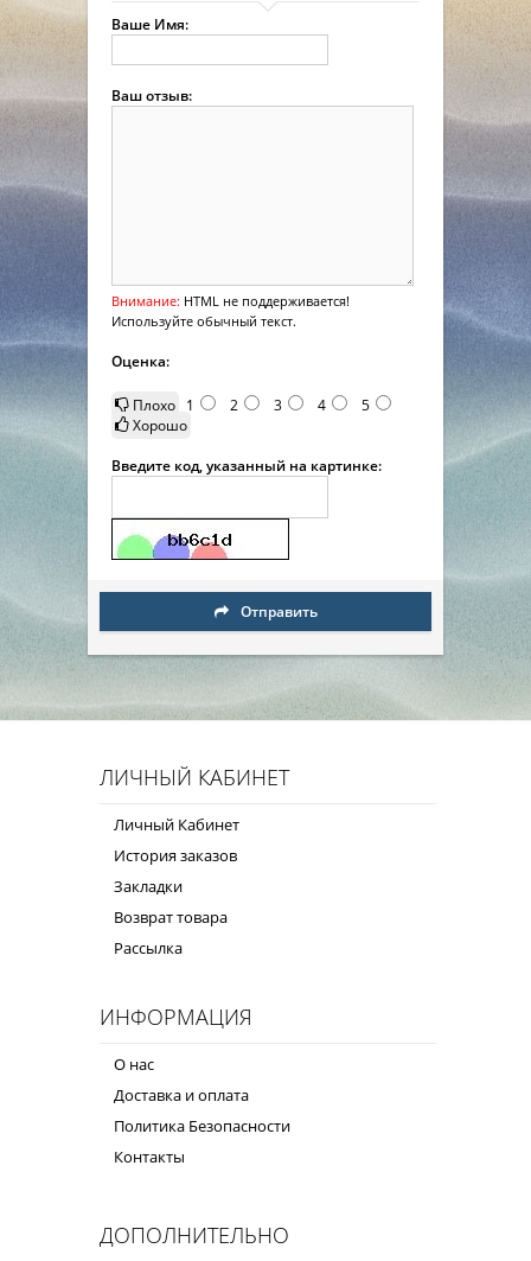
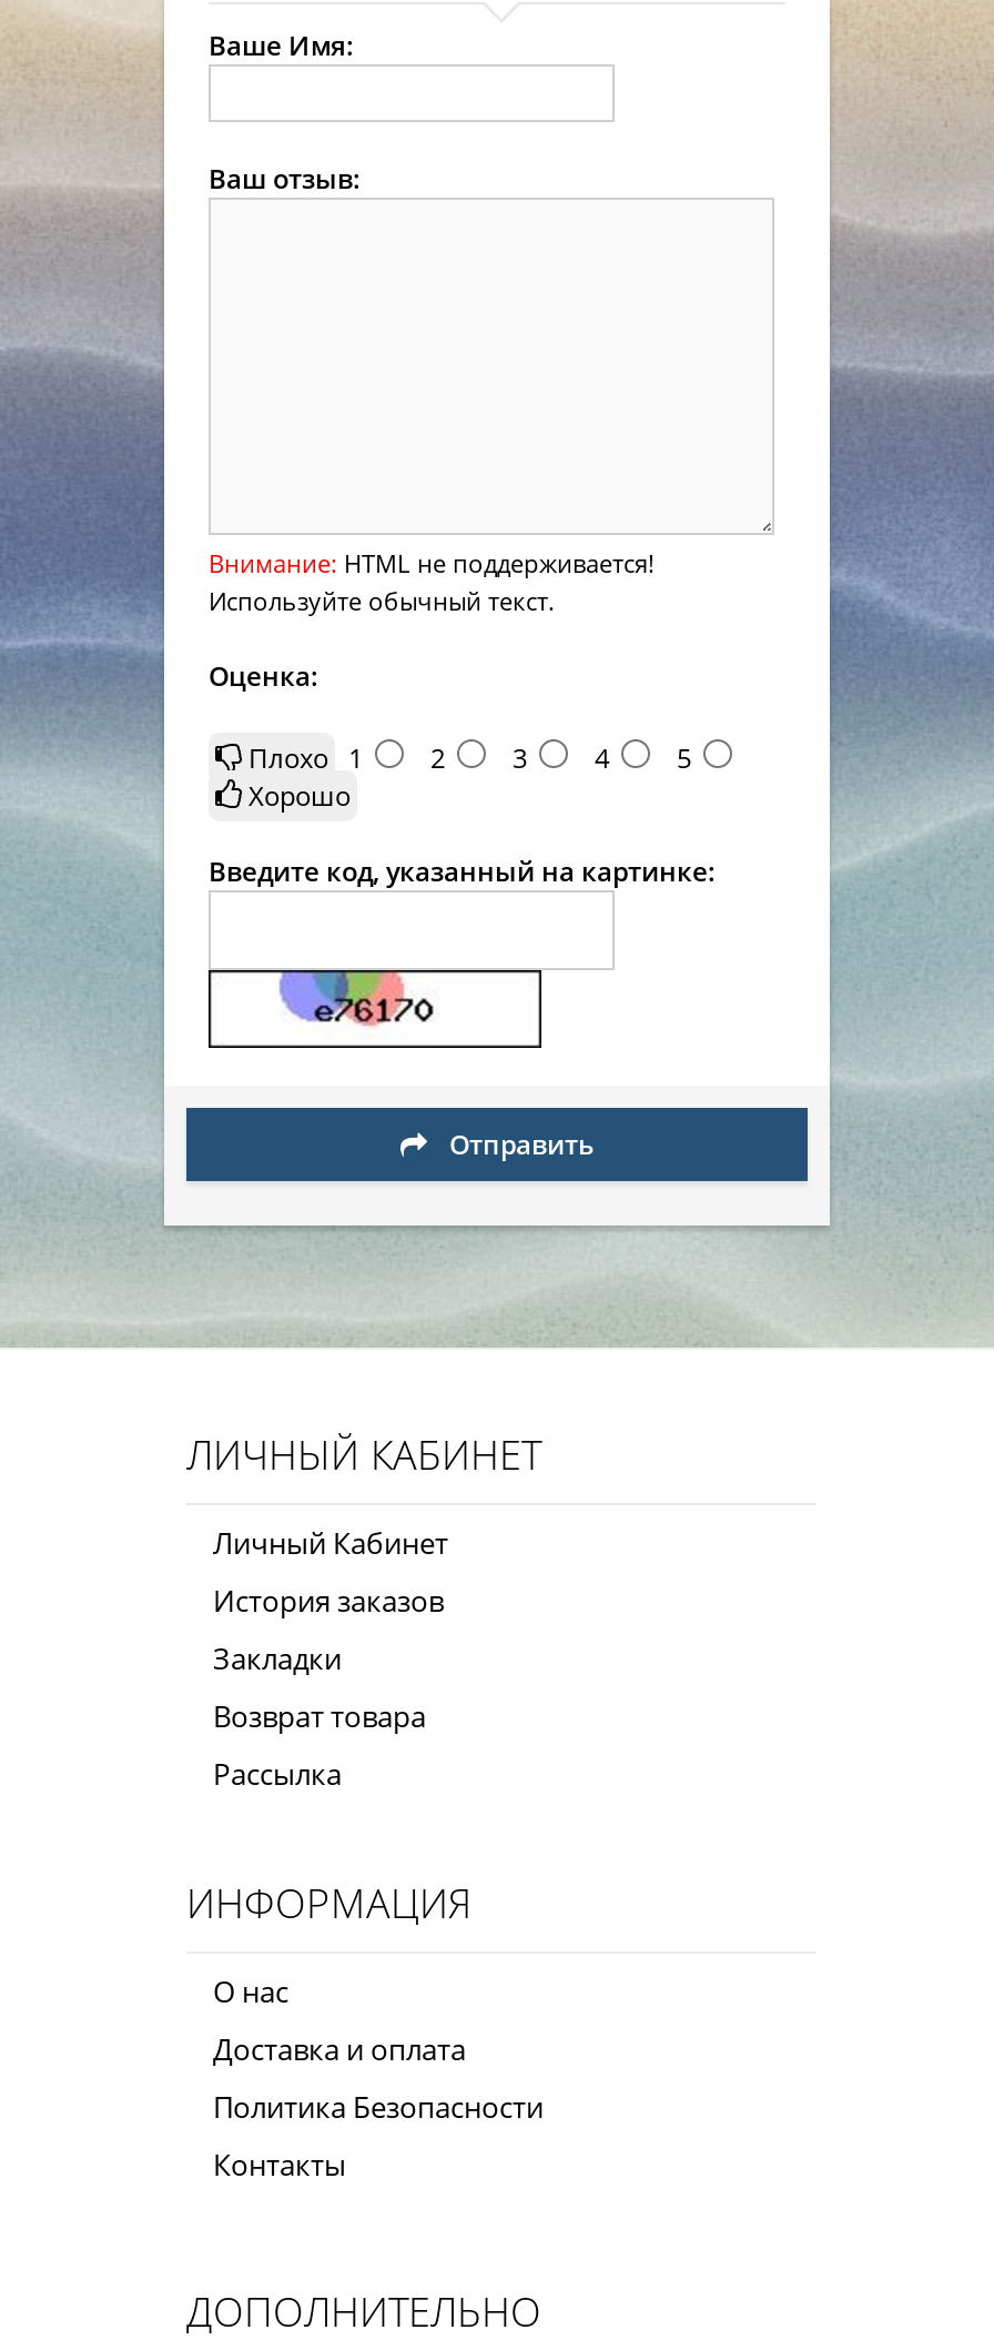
- [image]
+ [image]
